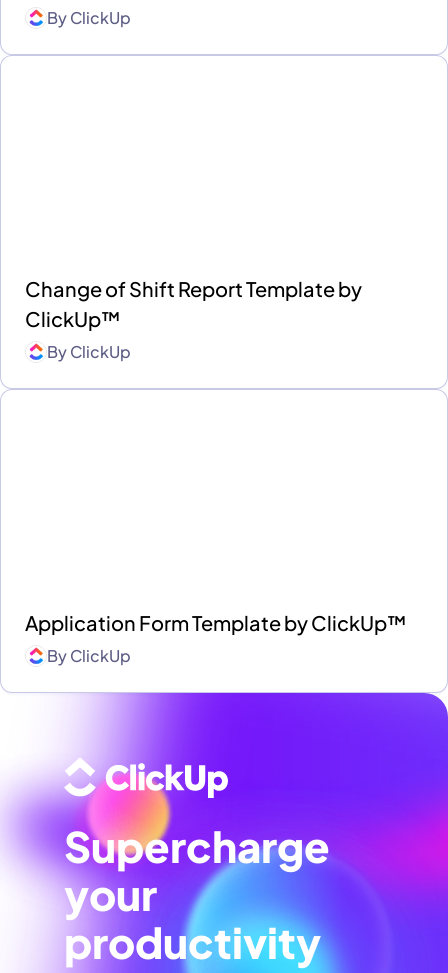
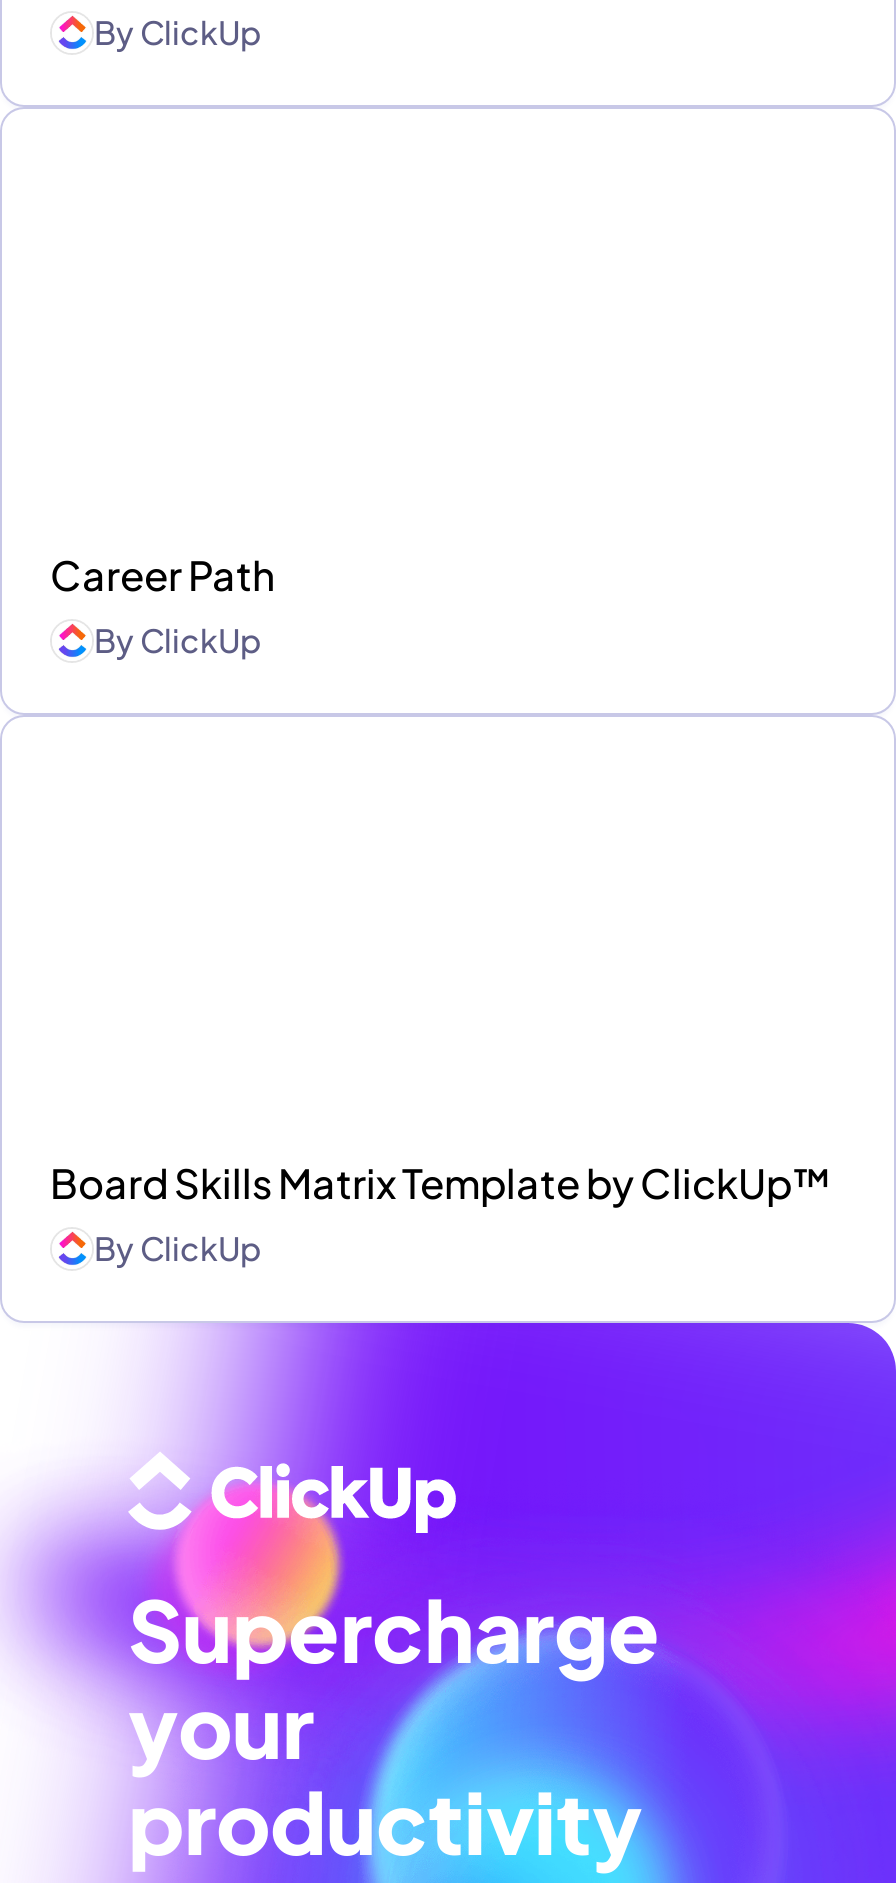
- Change of Shift Report Template by
- ClickUp™
+ Career Path

- Application Form Template by ClickUp™
+ Board Skills Matrix Template by ClickUp™
